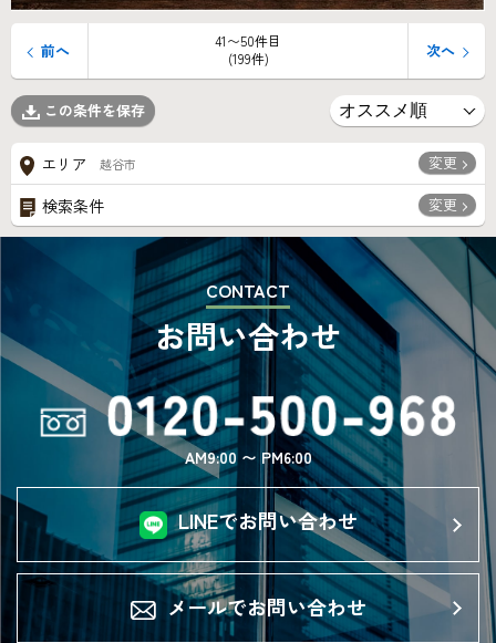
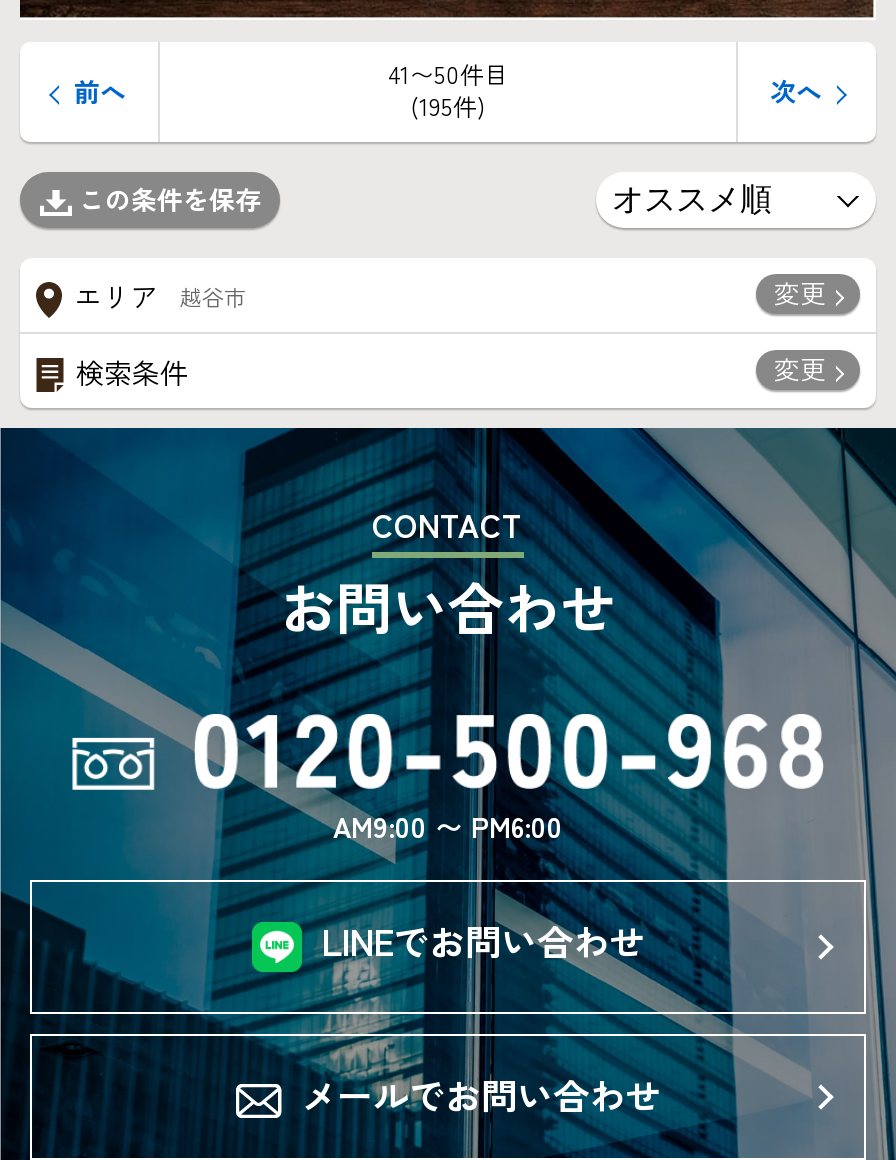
- (199件)
+ (195件)
